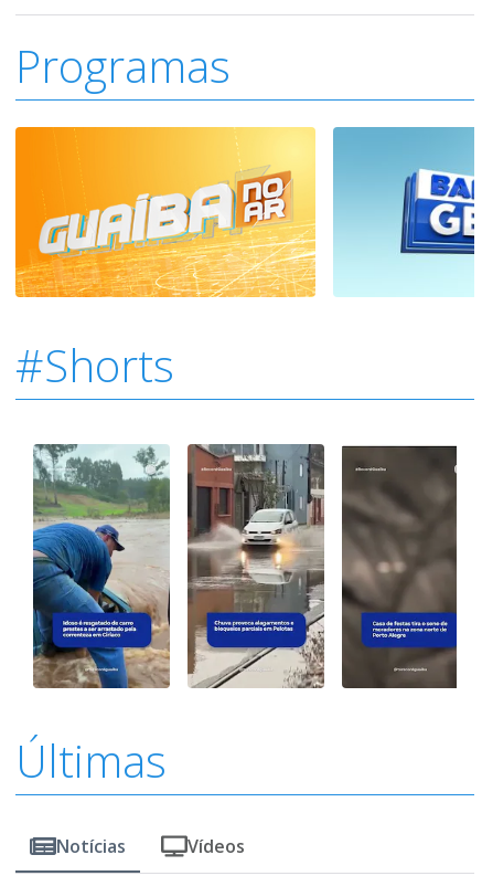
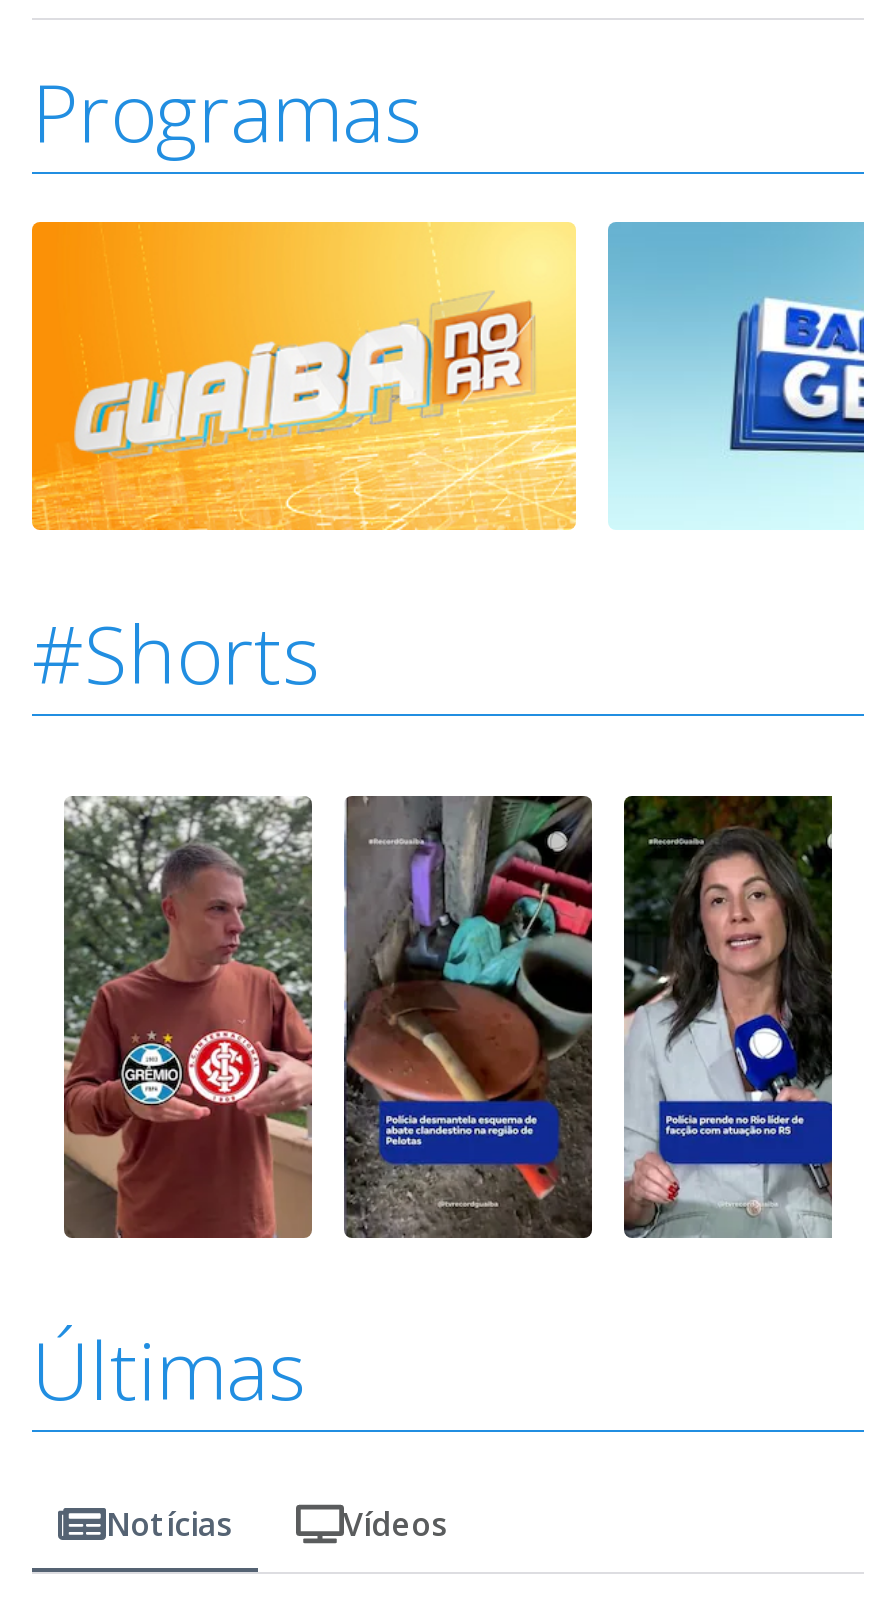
- [image]
+ [image]

- [image]
+ [image]

- [image]
+ [image]
